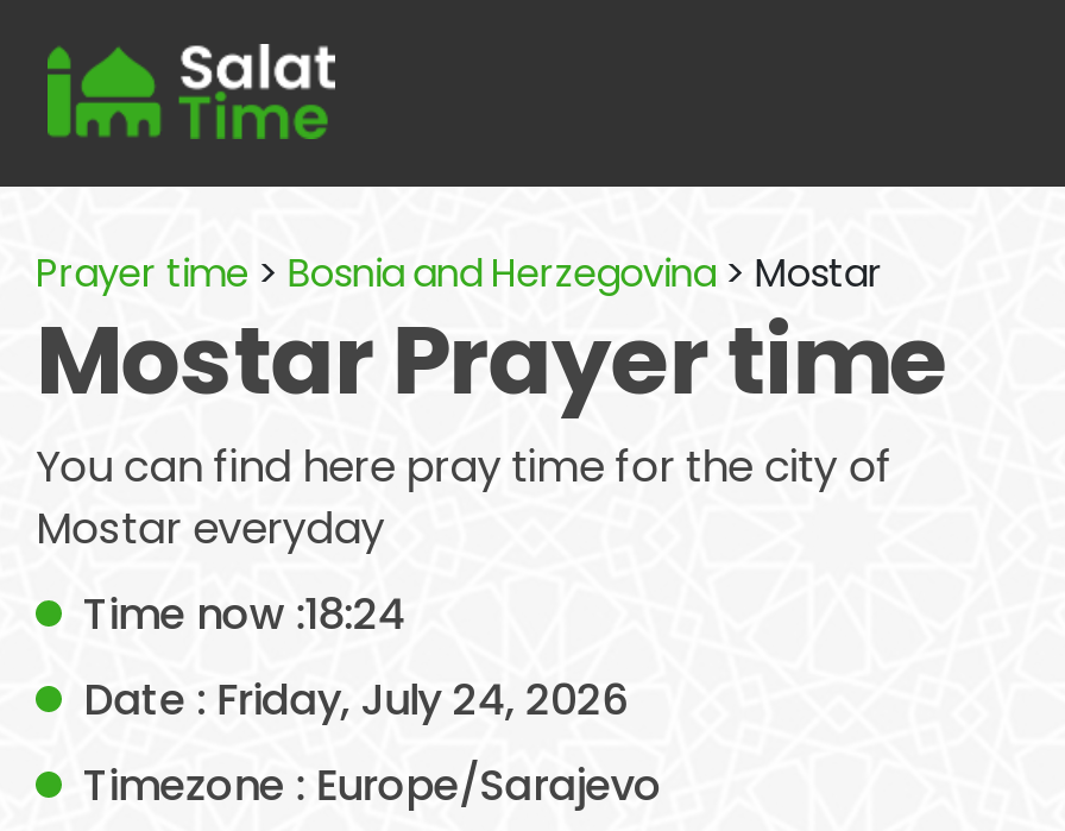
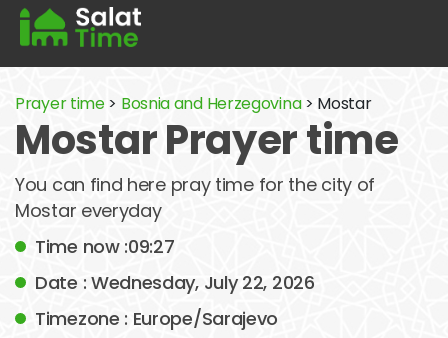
- Time now :18:24
+ Time now :09:27

- Date : Friday, July 24, 2026
+ Date : Wednesday, July 22, 2026
